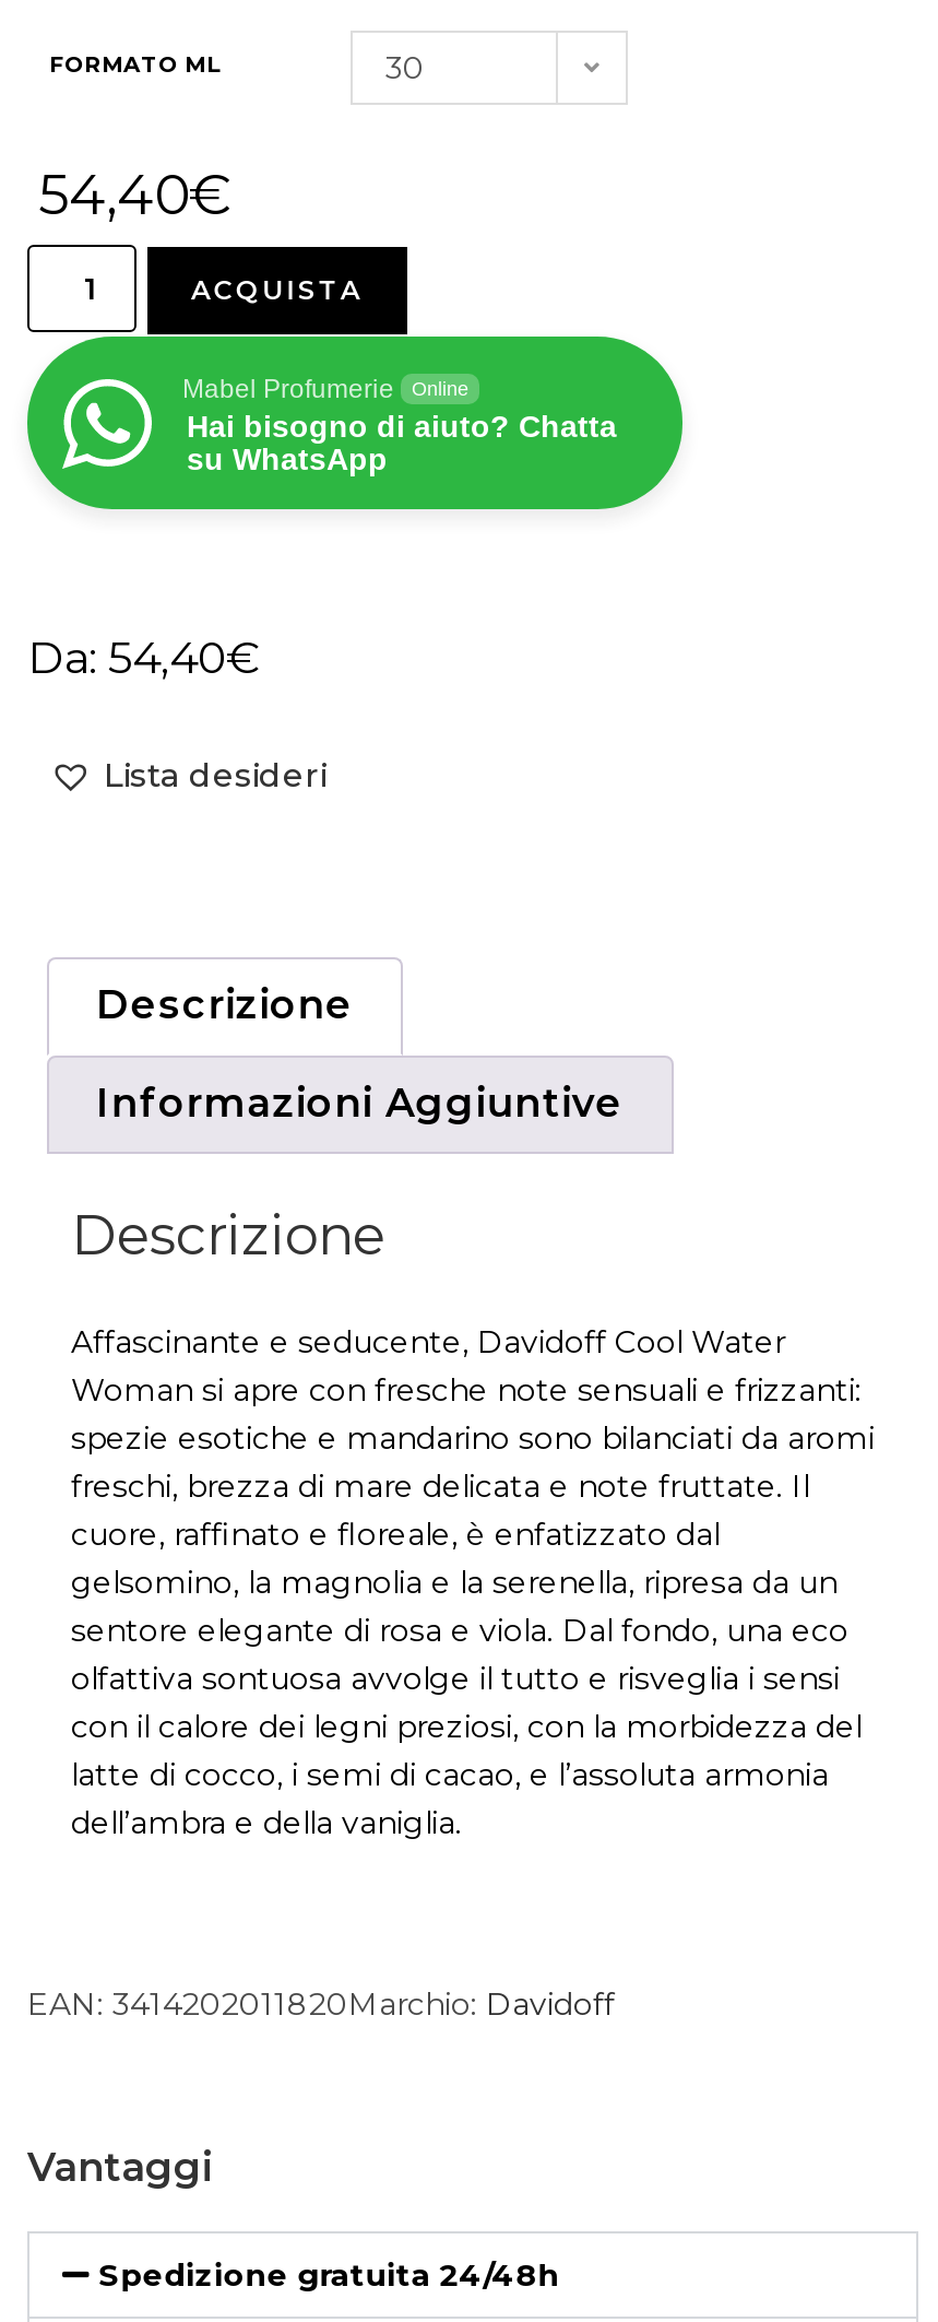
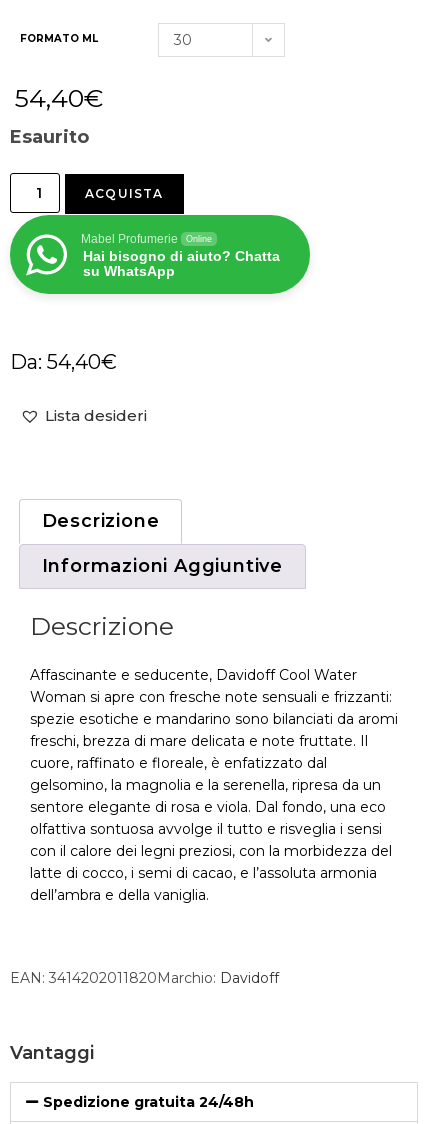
+ Esaurito
